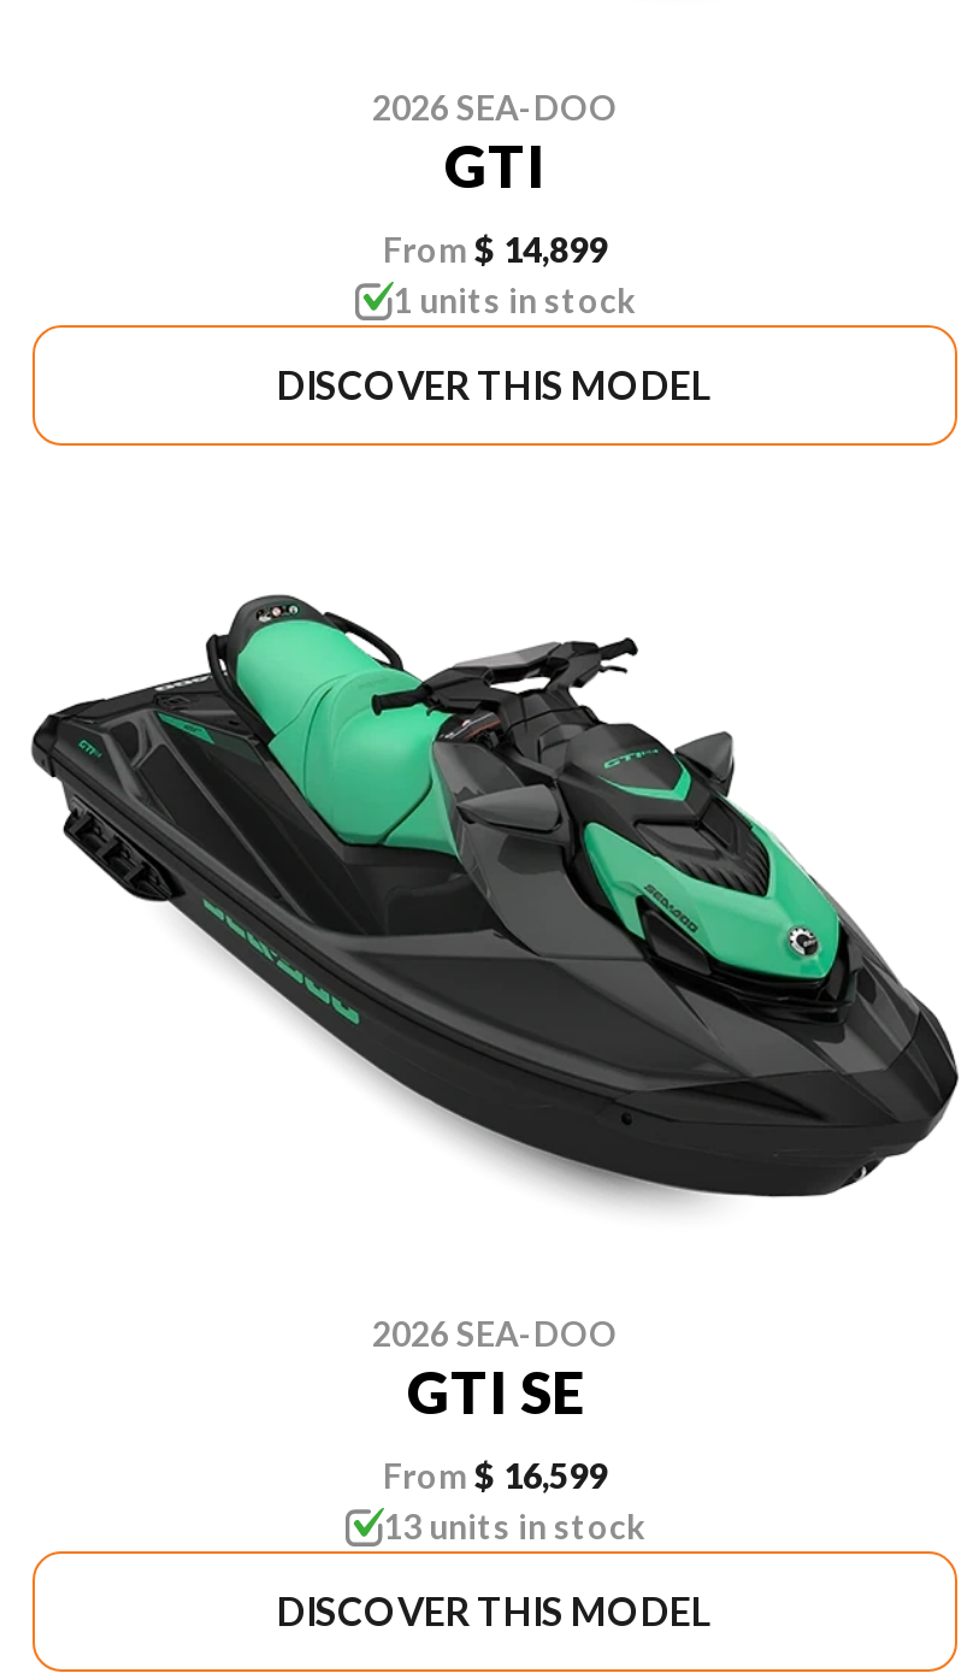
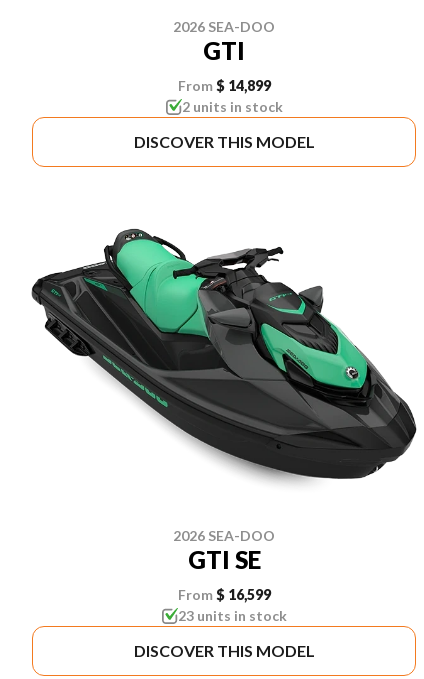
- 1 units in stock
+ 2 units in stock

- 13 units in stock
+ 23 units in stock
